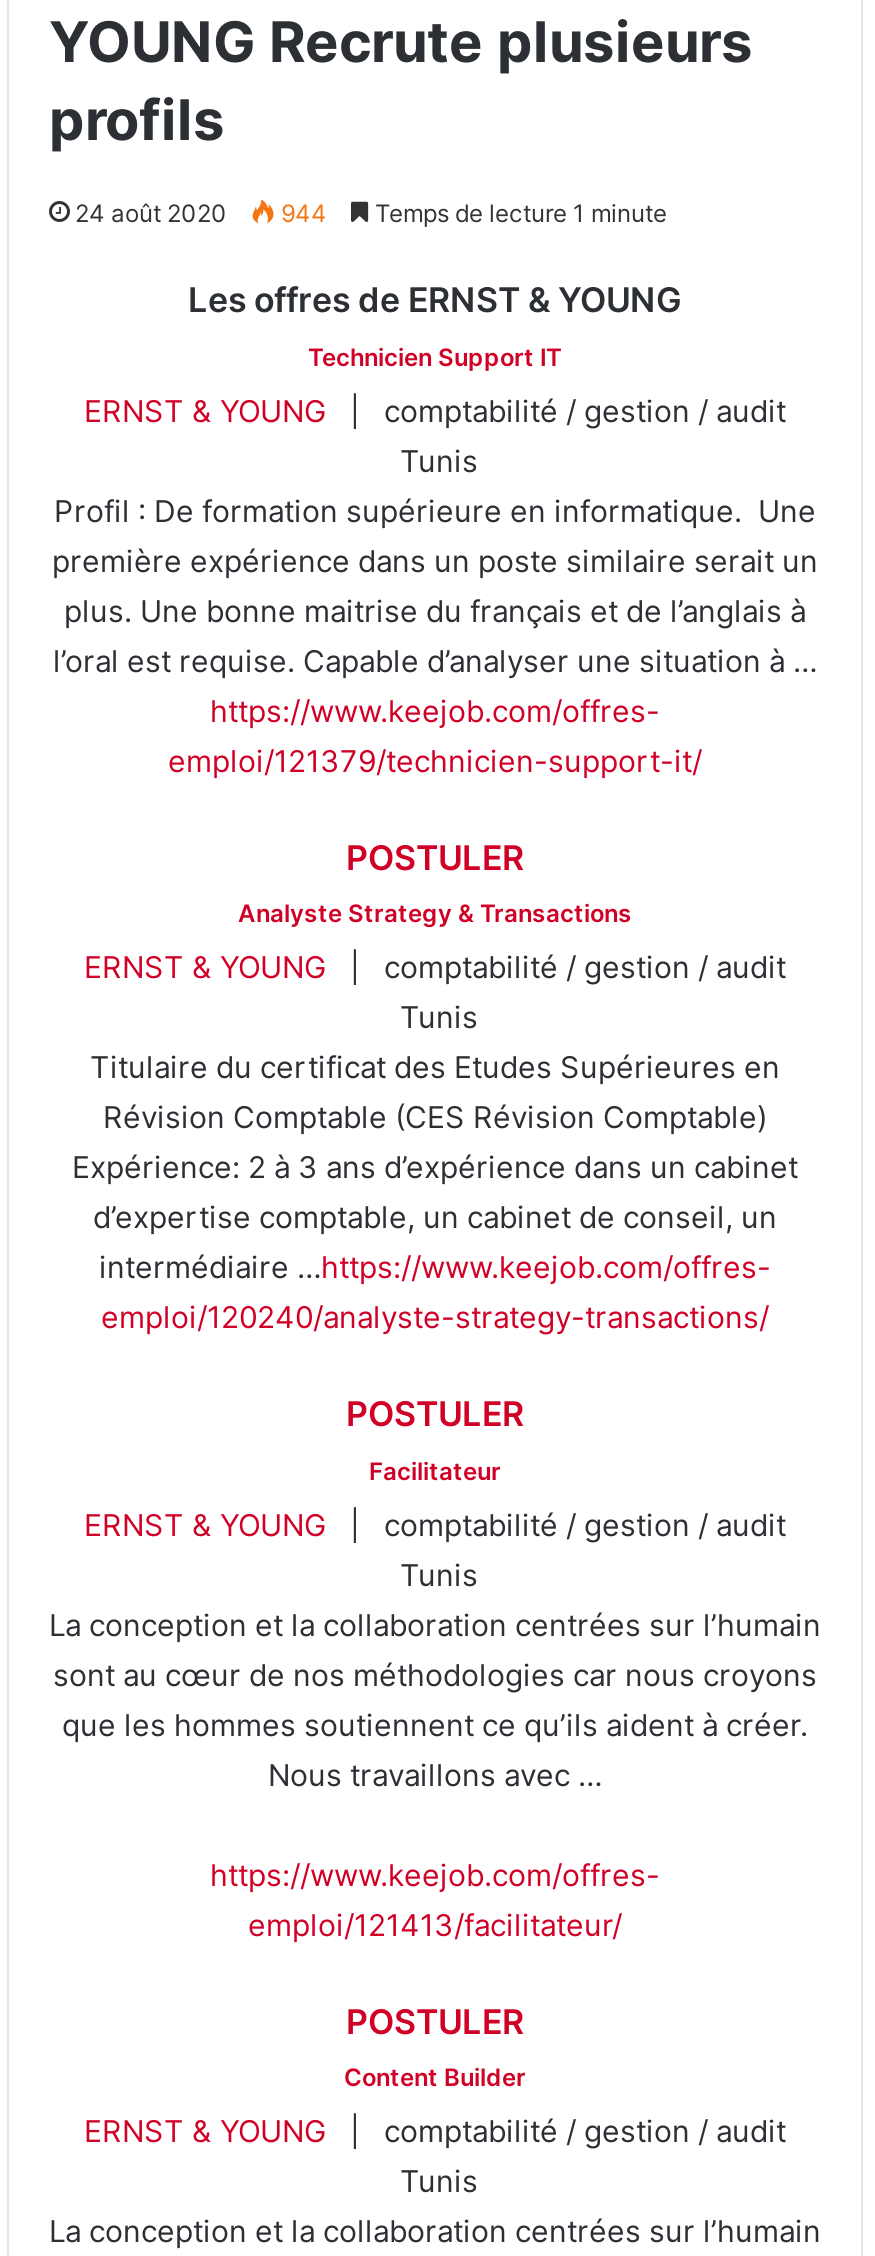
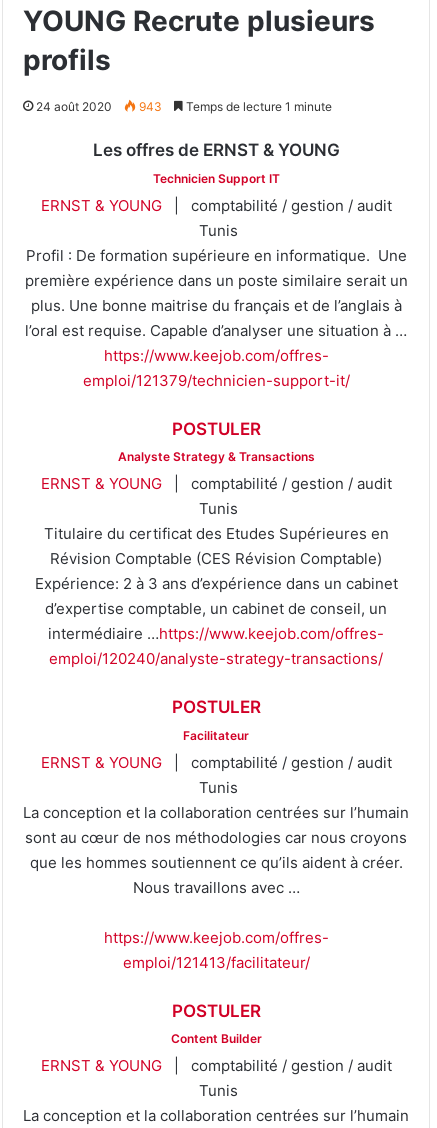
- 24 août 2020 944 Temps de lecture 1 minute
+ 24 août 2020 943 Temps de lecture 1 minute
